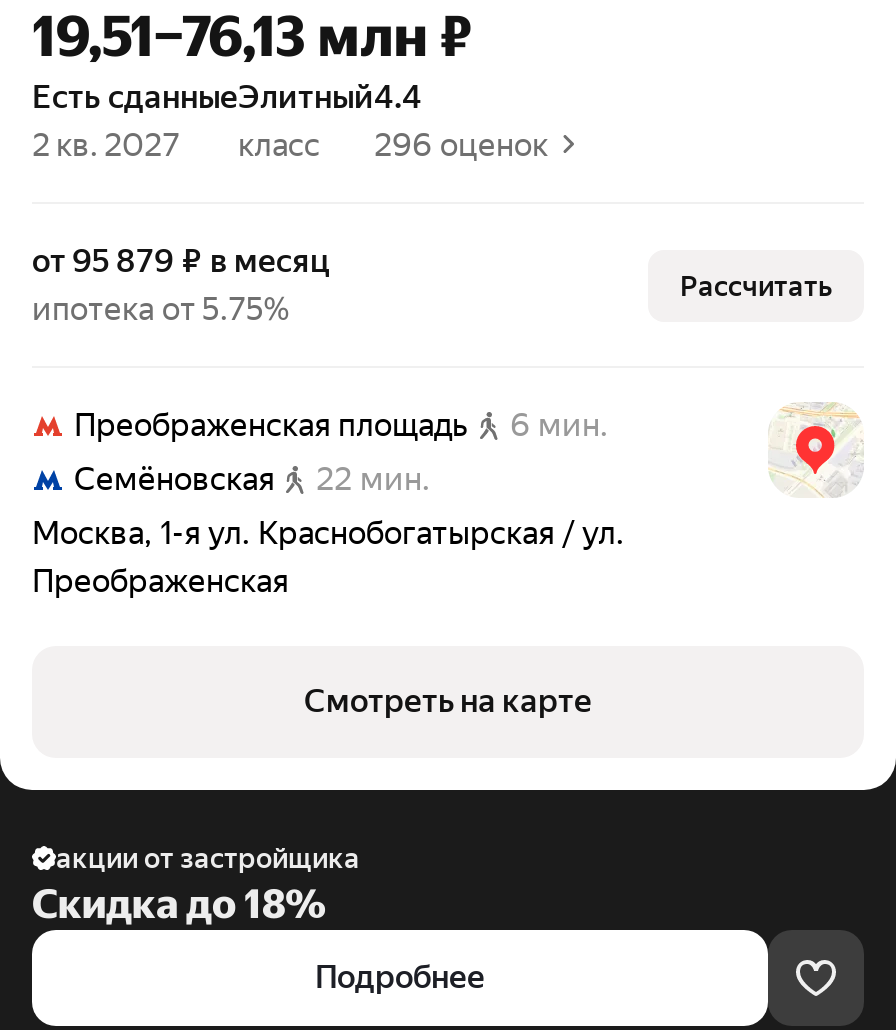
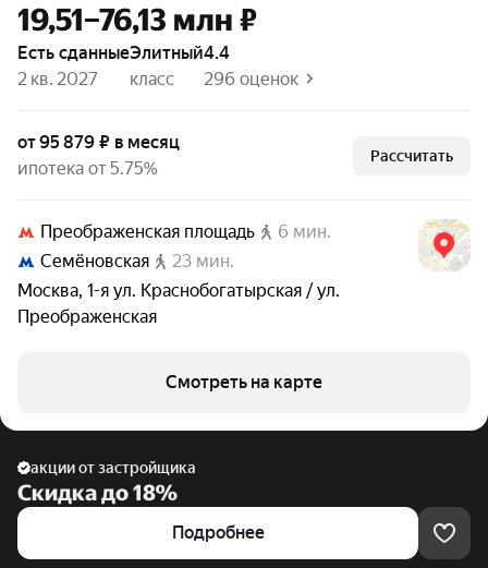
- Семёновская 22 мин.
+ Семёновская 23 мин.
